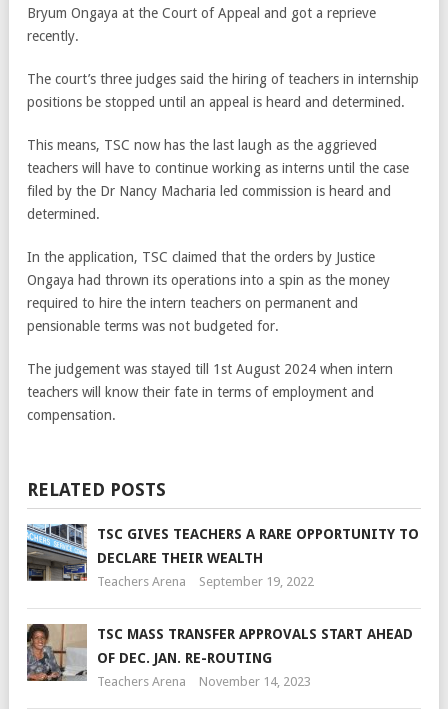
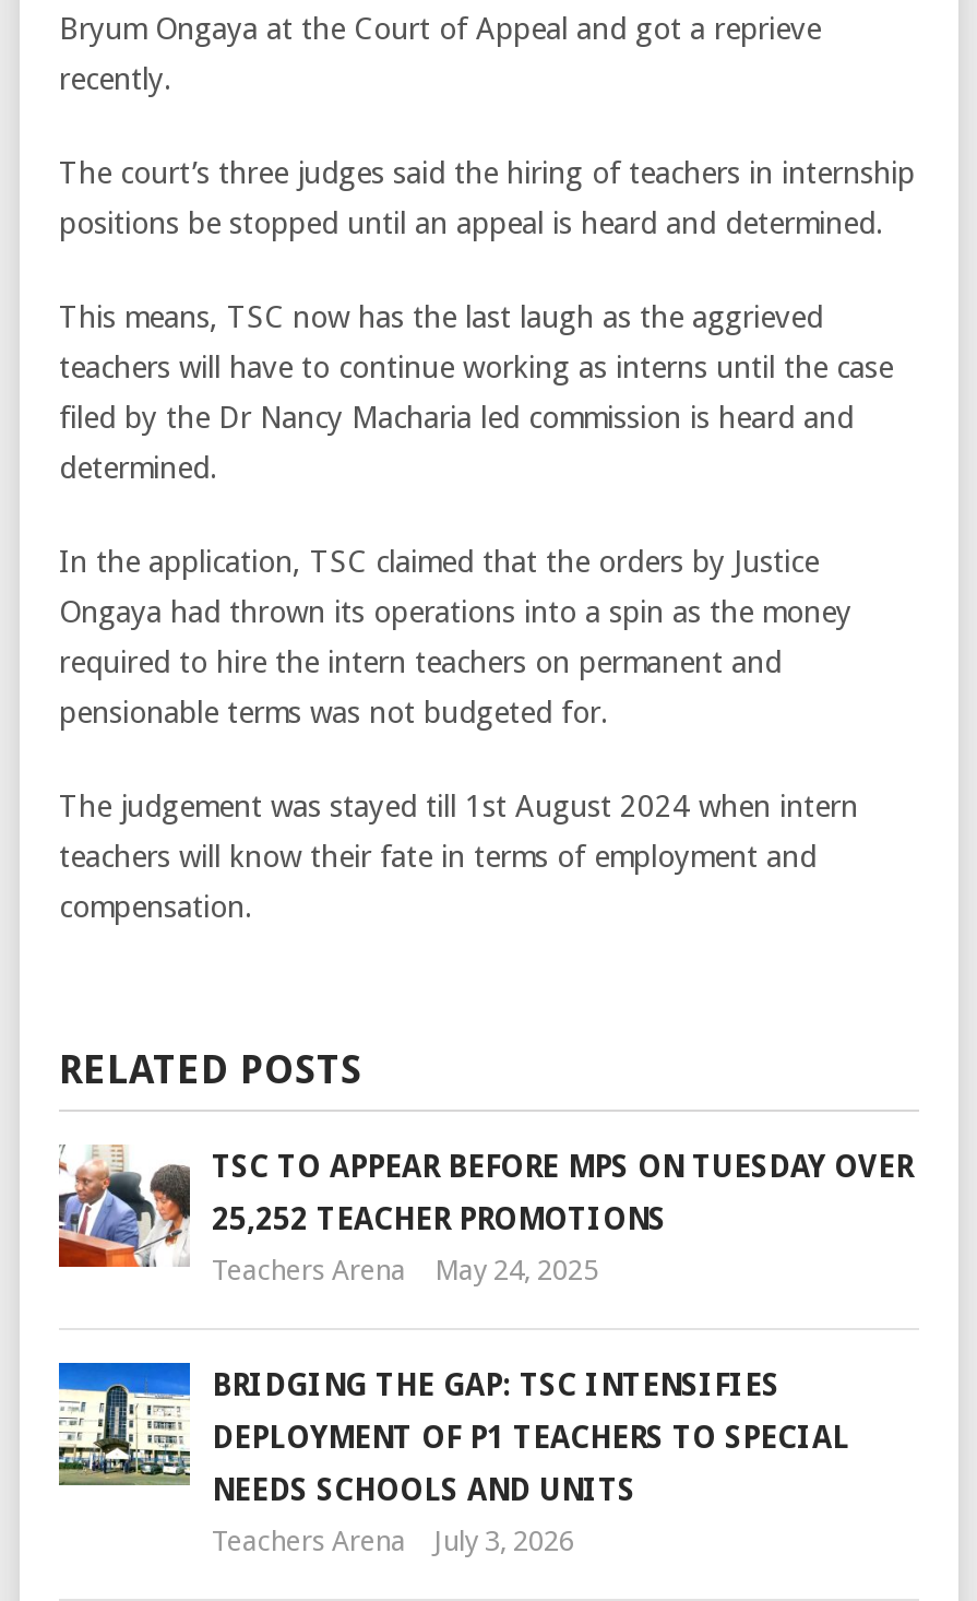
- [image]
- TSC GIVES TEACHERS A RARE OPPORTUNITY TO
+ [image]
+ TSC TO APPEAR BEFORE MPS ON TUESDAY OVER

- DECLARE THEIR WEALTH
+ 25,252 TEACHER PROMOTIONS

- [image]
- September 19, 2022
- TSC MASS TRANSFER APPROVALS START AHEAD
- OF DEC. JAN. RE-ROUTING
+ [image]
+ May 24, 2025
+ BRIDGING THE GAP: TSC INTENSIFIES
+ DEPLOYMENT OF P1 TEACHERS TO SPECIAL
+ NEEDS SCHOOLS AND UNITS

- Teachers Arena November 14, 2023
+ Teachers Arena July 3, 2026
